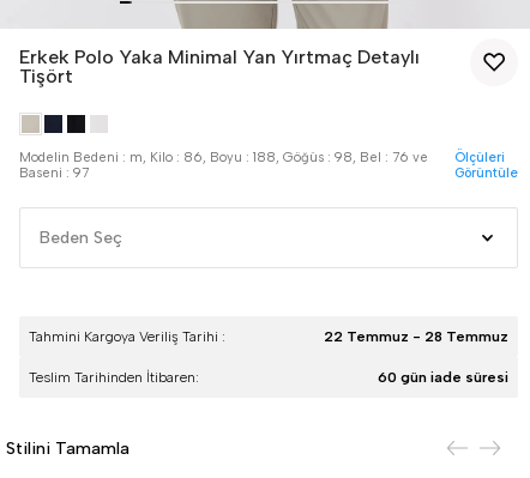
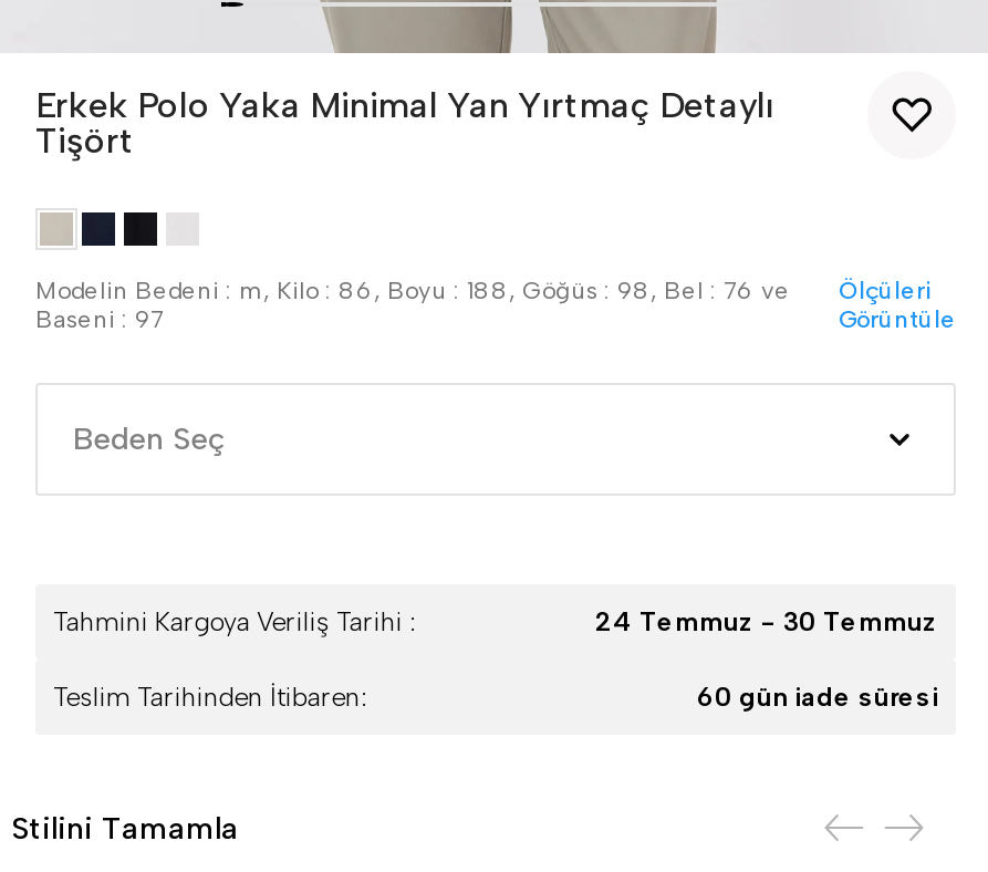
- 22 Temmuz - 28 Temmuz
+ 24 Temmuz - 30 Temmuz
